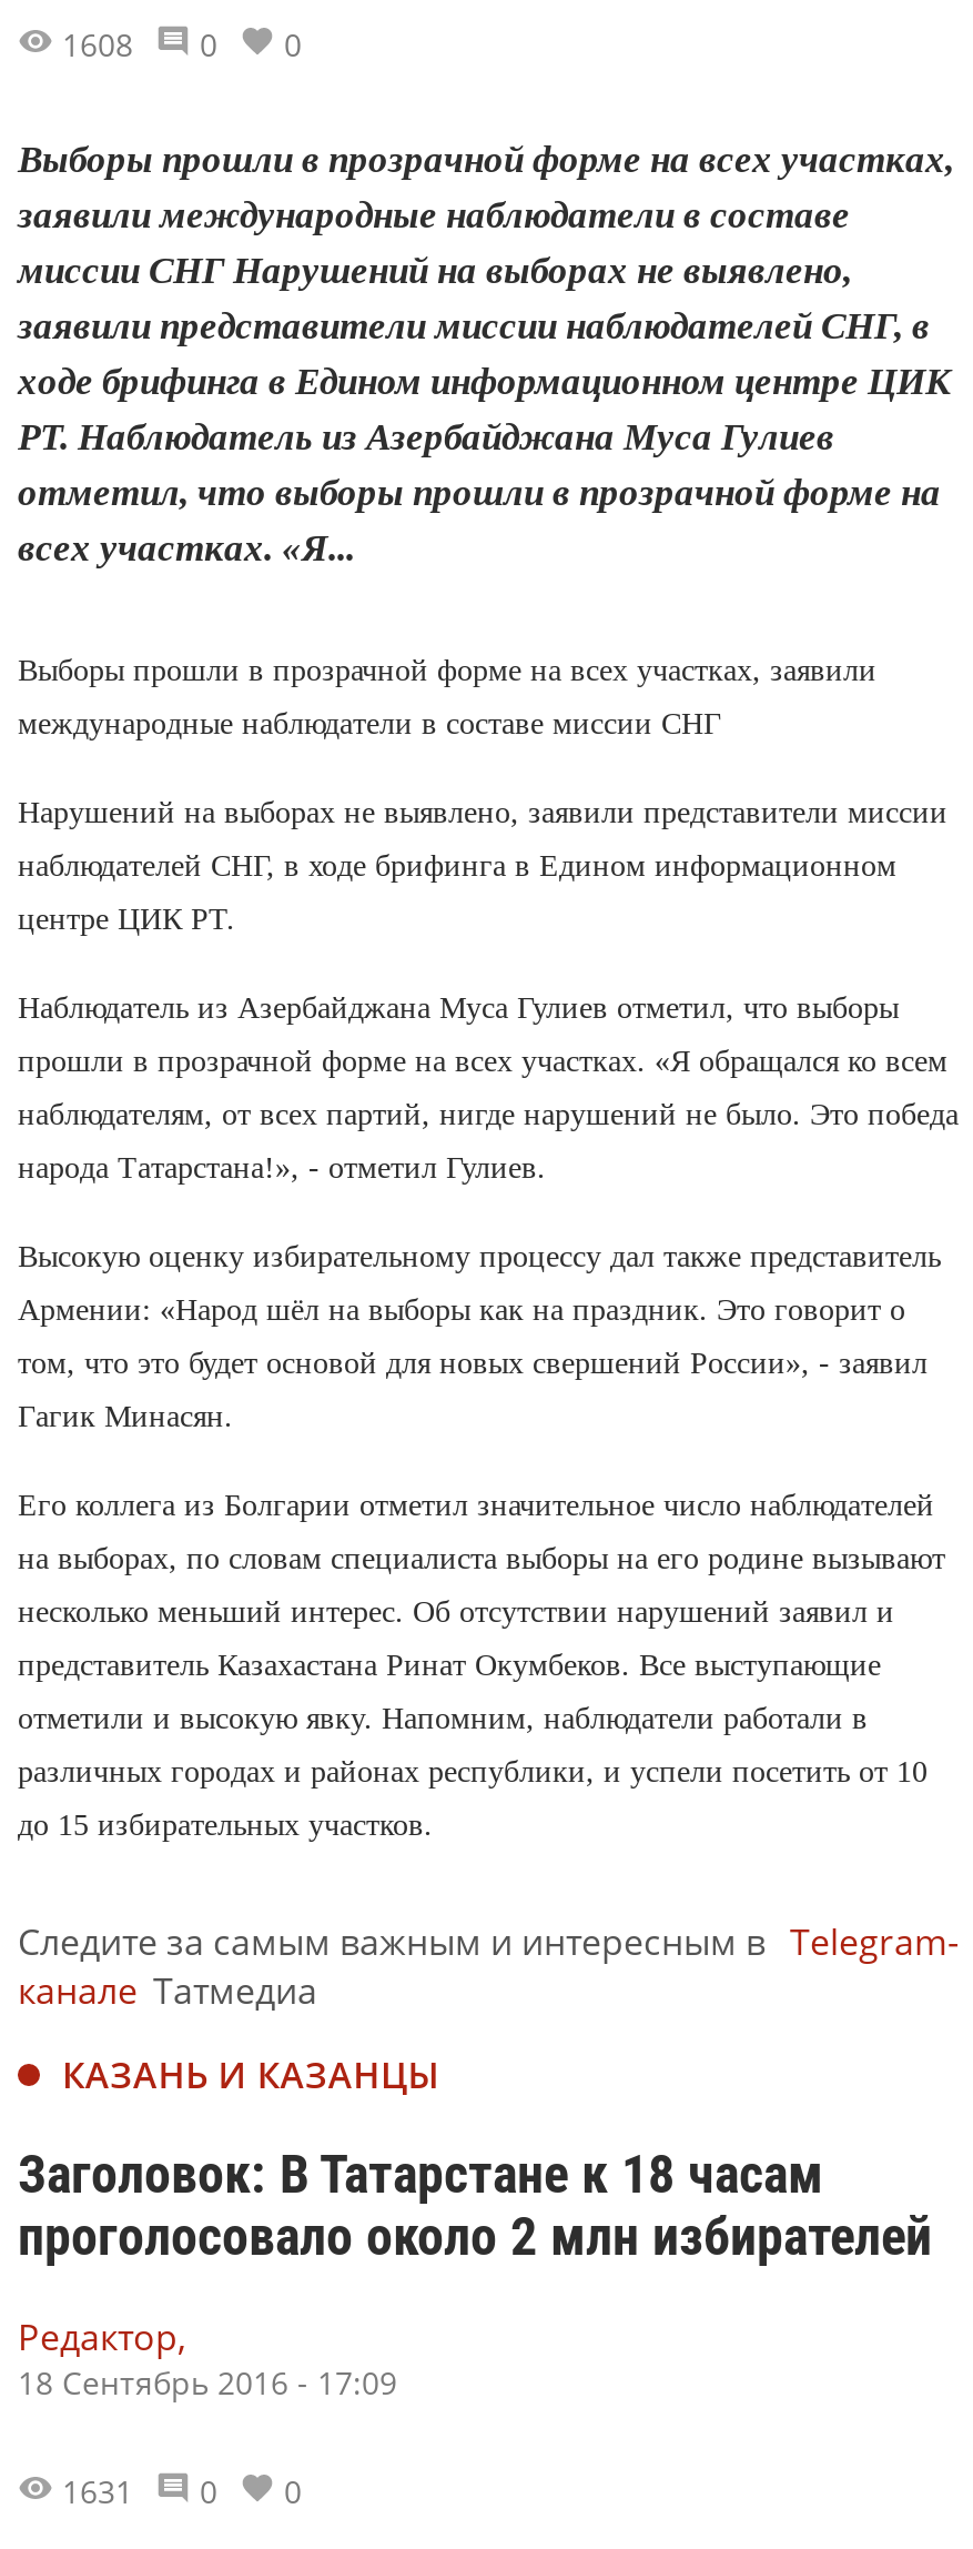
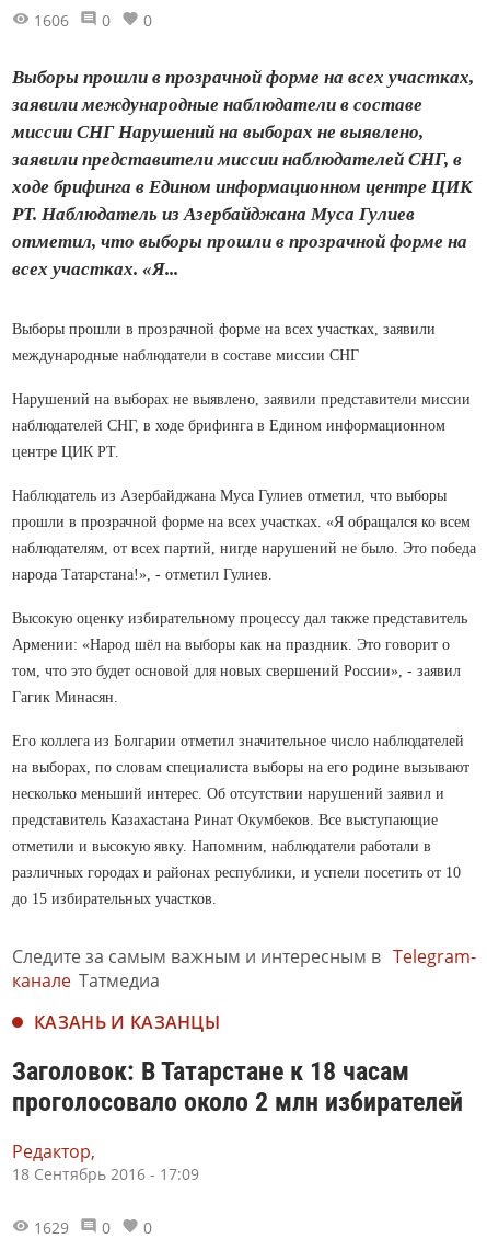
- 1608 0 0
+ 1606 0 0

- 1631 0 0
+ 1629 0 0
